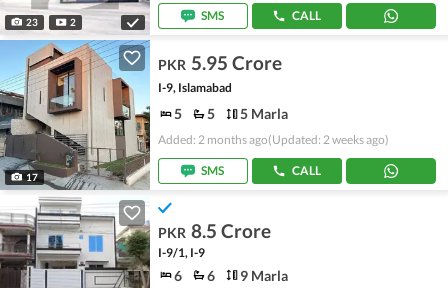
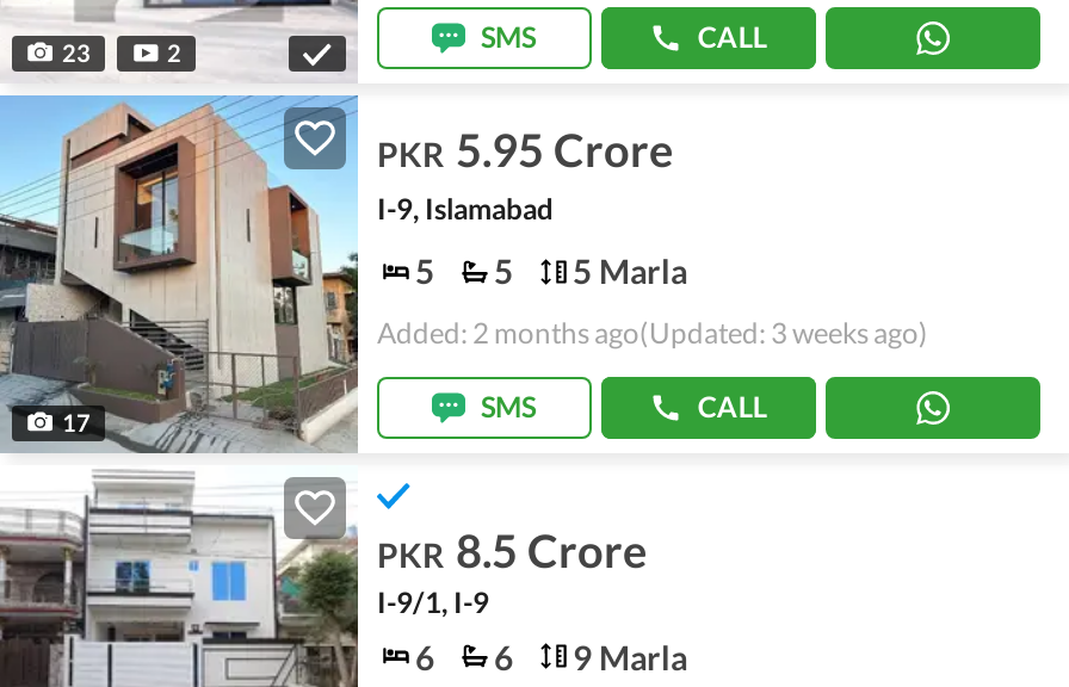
- Added: 2 months ago(Updated: 2 weeks ago)
+ Added: 2 months ago(Updated: 3 weeks ago)
